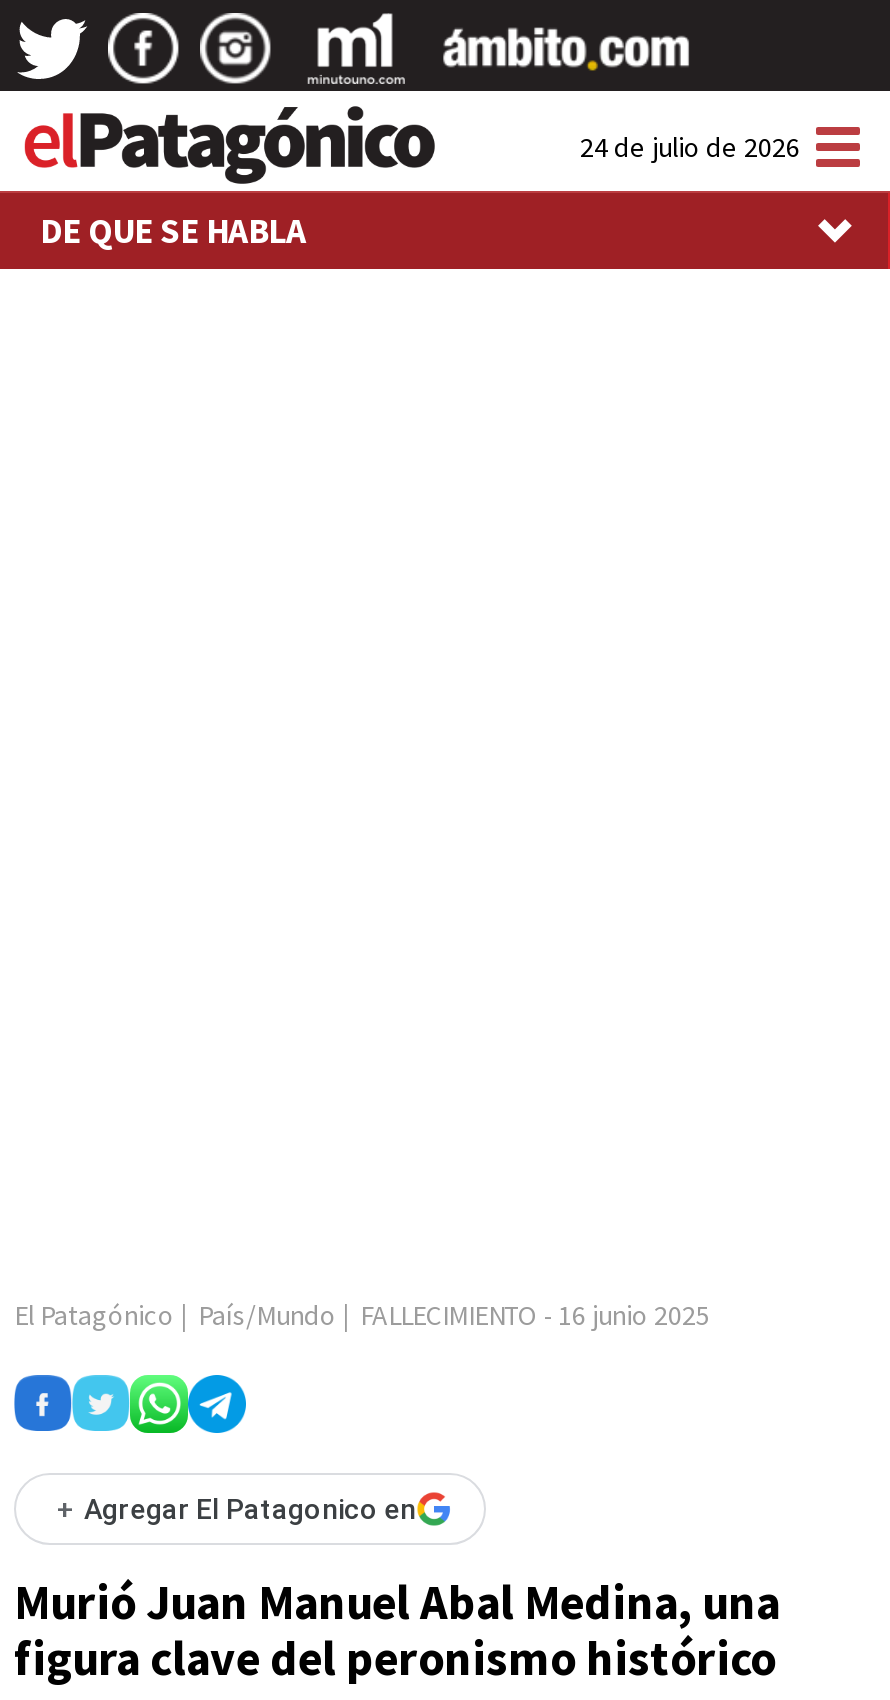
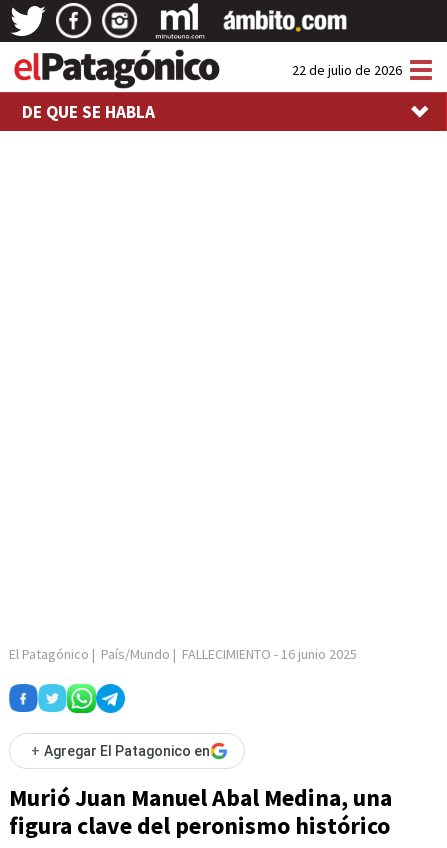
- 24 de julio de 2026
+ 22 de julio de 2026
